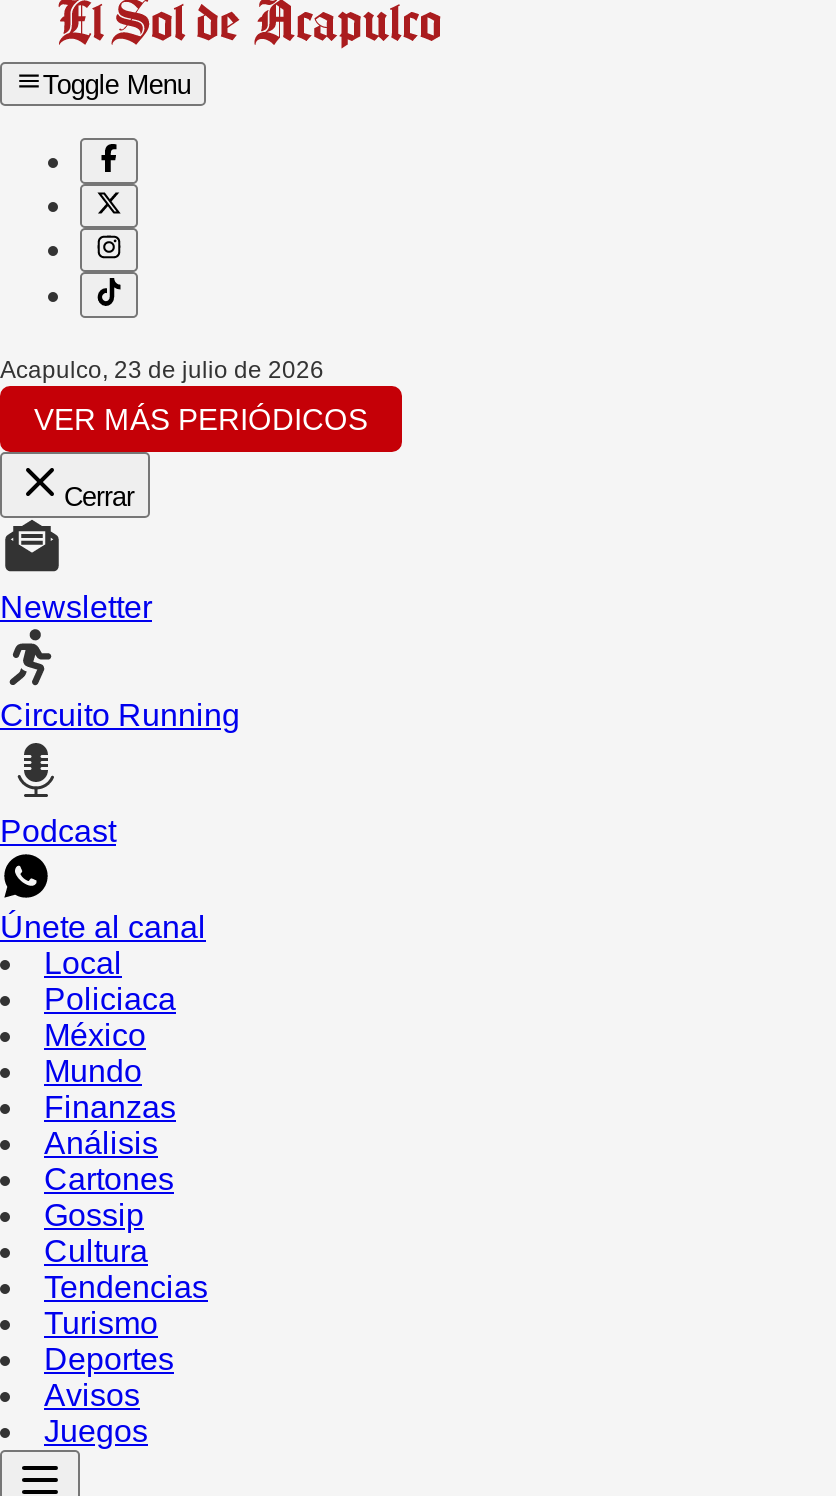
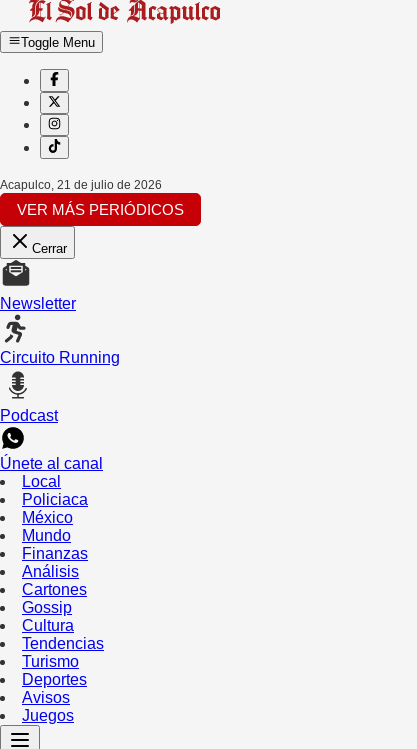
- Acapulco, 23 de julio de 2026
+ Acapulco, 21 de julio de 2026
